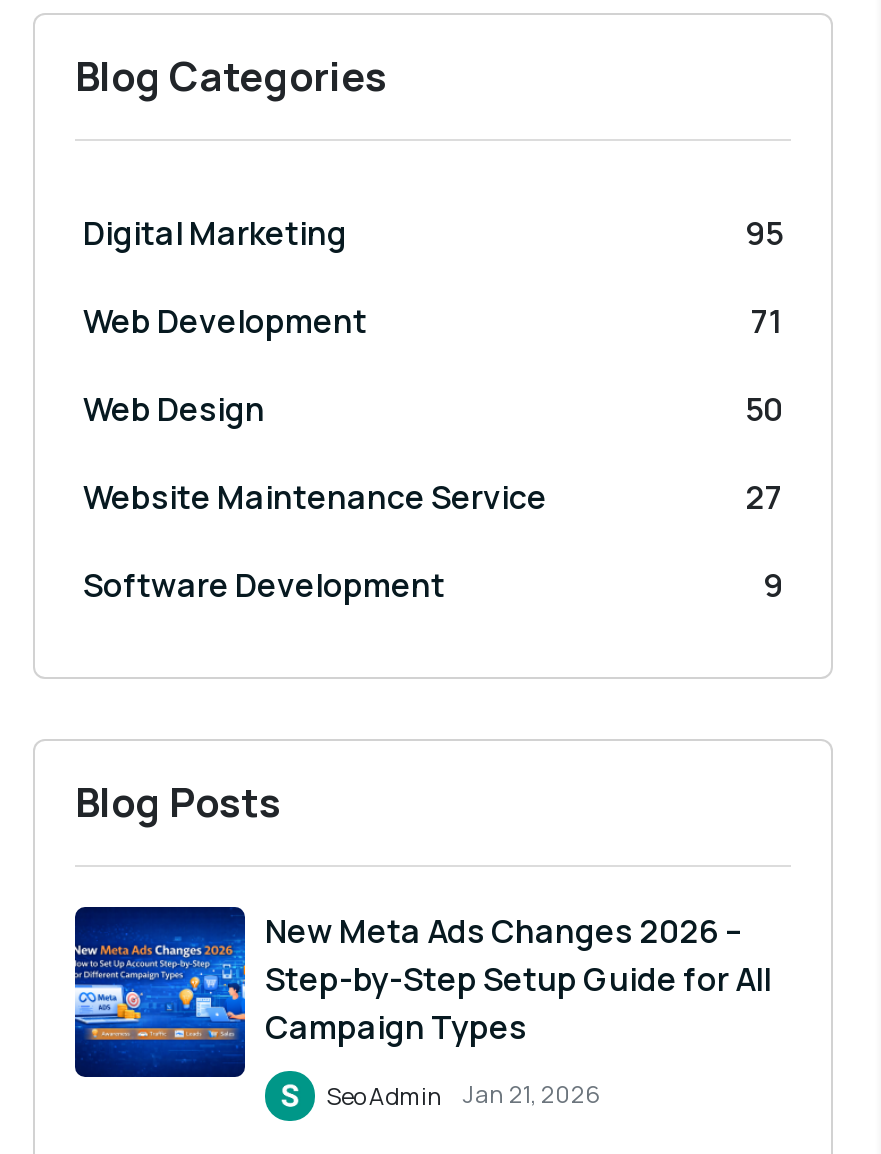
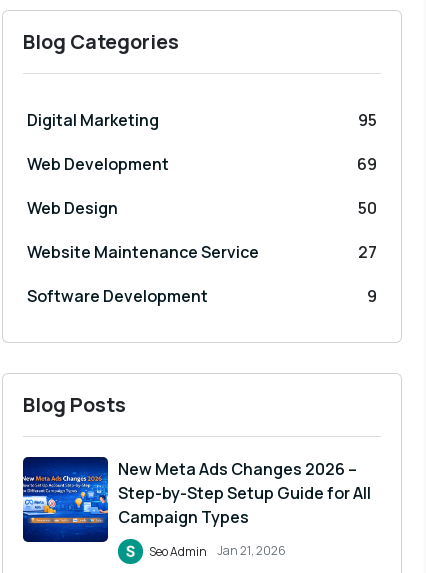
- 71
+ 69
